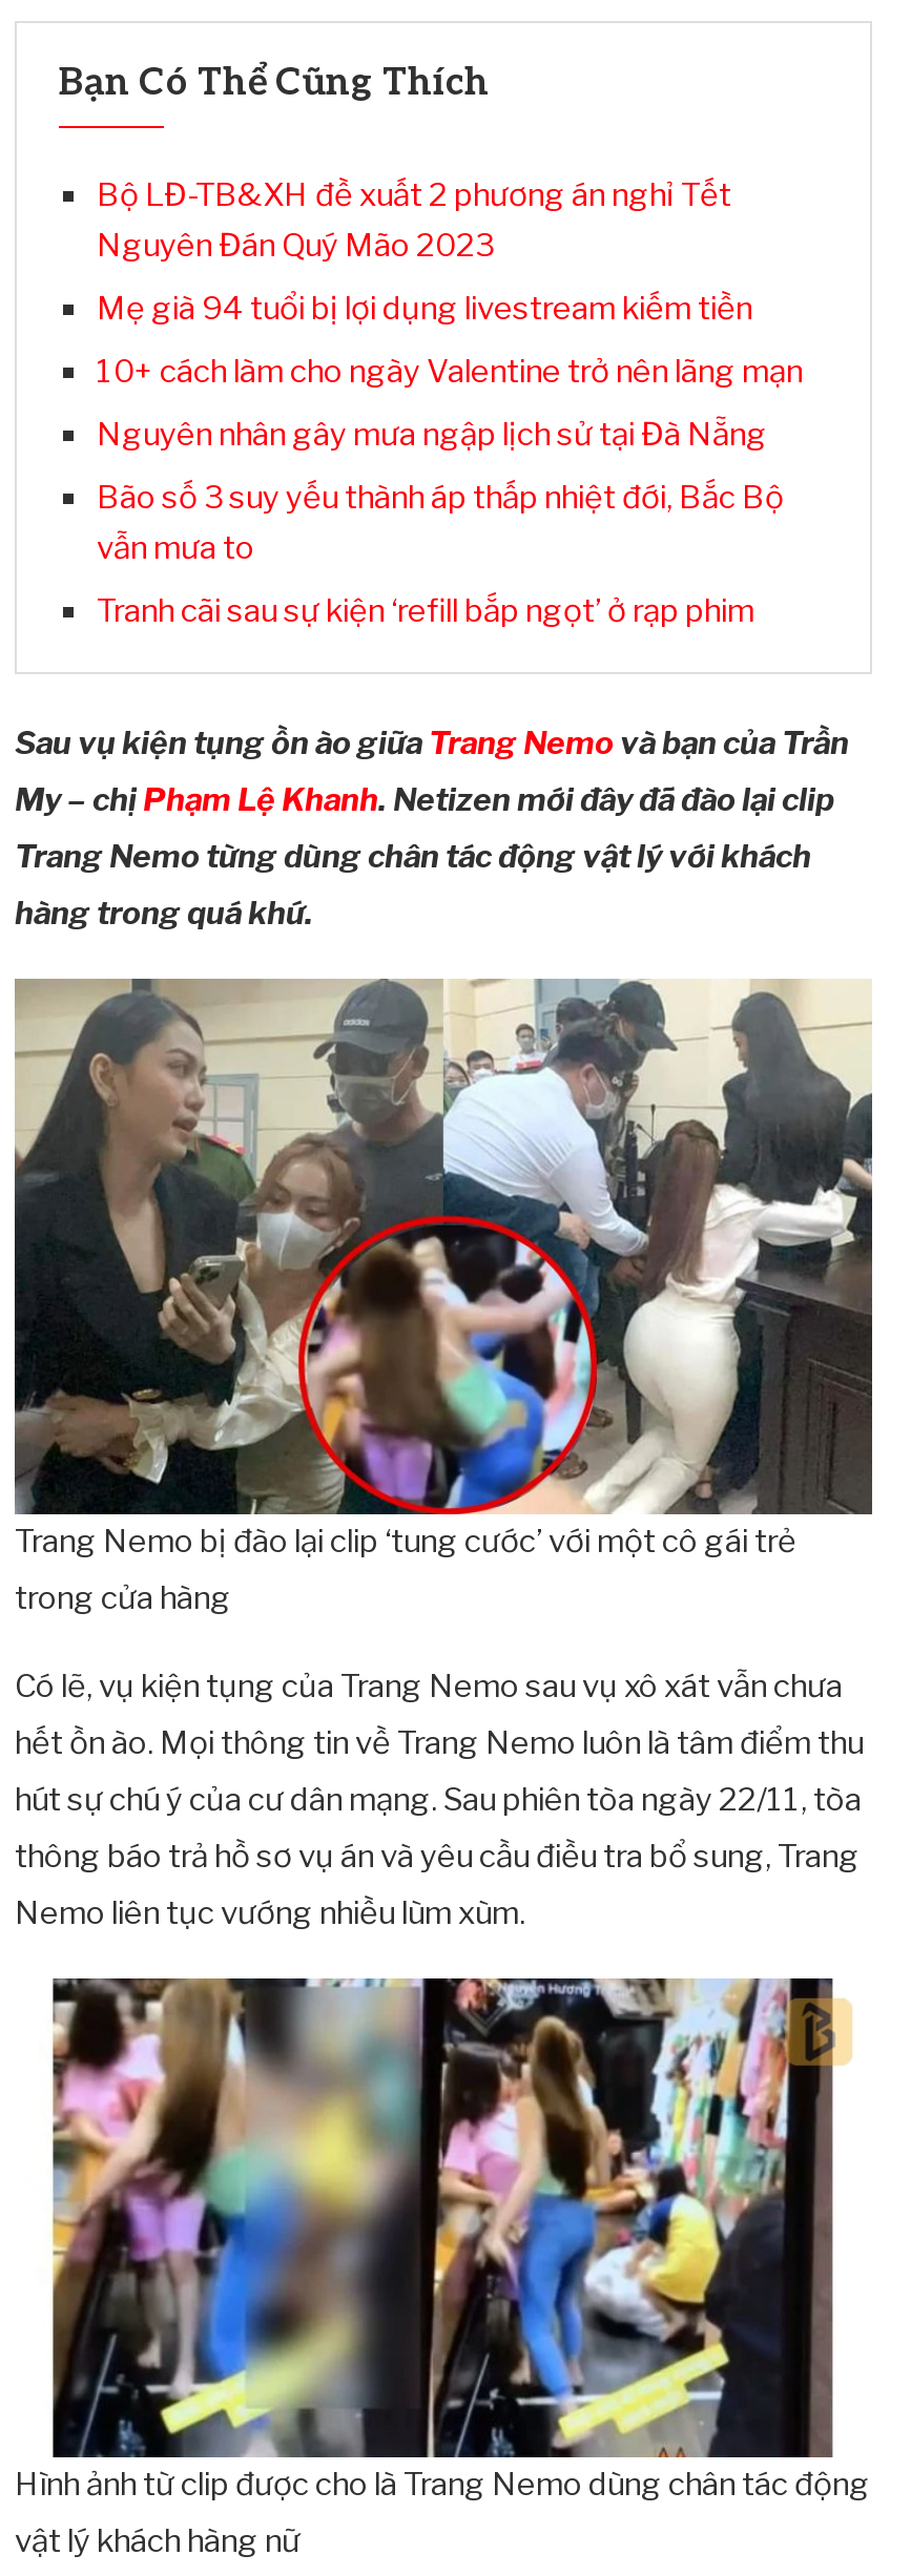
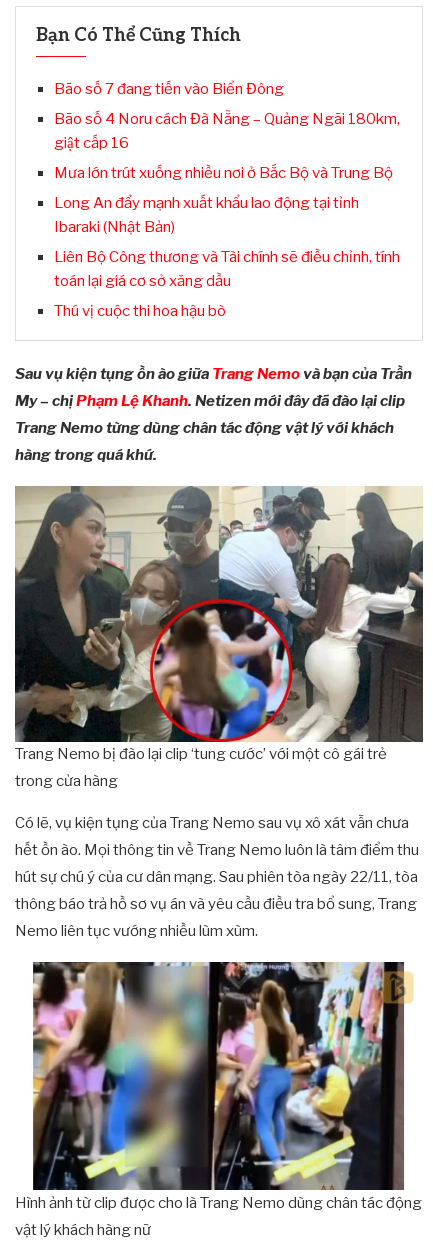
- Bộ LĐ-TB&XH đề xuất 2 phương án nghỉ Tết
- Nguyên Đán Quý Mão 2023
+ Bão số 7 đang tiến vào Biển Đông

- Mẹ già 94 tuổi bị lợi dụng livestream kiếm tiền
+ Bão số 4 Noru cách Đà Nẵng – Quảng Ngãi 180km,
+ giật cấp 16

- 10+ cách làm cho ngày Valentine trở nên lãng mạn
+ Mưa lớn trút xuống nhiều nơi ở Bắc Bộ và Trung Bộ

- Nguyên nhân gây mưa ngập lịch sử tại Đà Nẵng
+ Long An đẩy mạnh xuất khẩu lao động tại tỉnh
+ Ibaraki (Nhật Bản)

- Bão số 3 suy yếu thành áp thấp nhiệt đới, Bắc Bộ
- vẫn mưa to
+ Liên Bộ Công thương và Tài chính sẽ điều chỉnh, tính
+ toán lại giá cơ sở xăng dầu

- Tranh cãi sau sự kiện ‘refill bắp ngọt’ ở rạp phim
+ Thú vị cuộc thi hoa hậu bò
